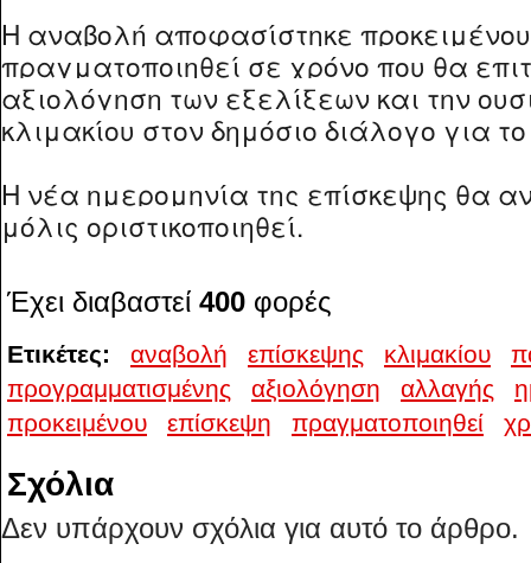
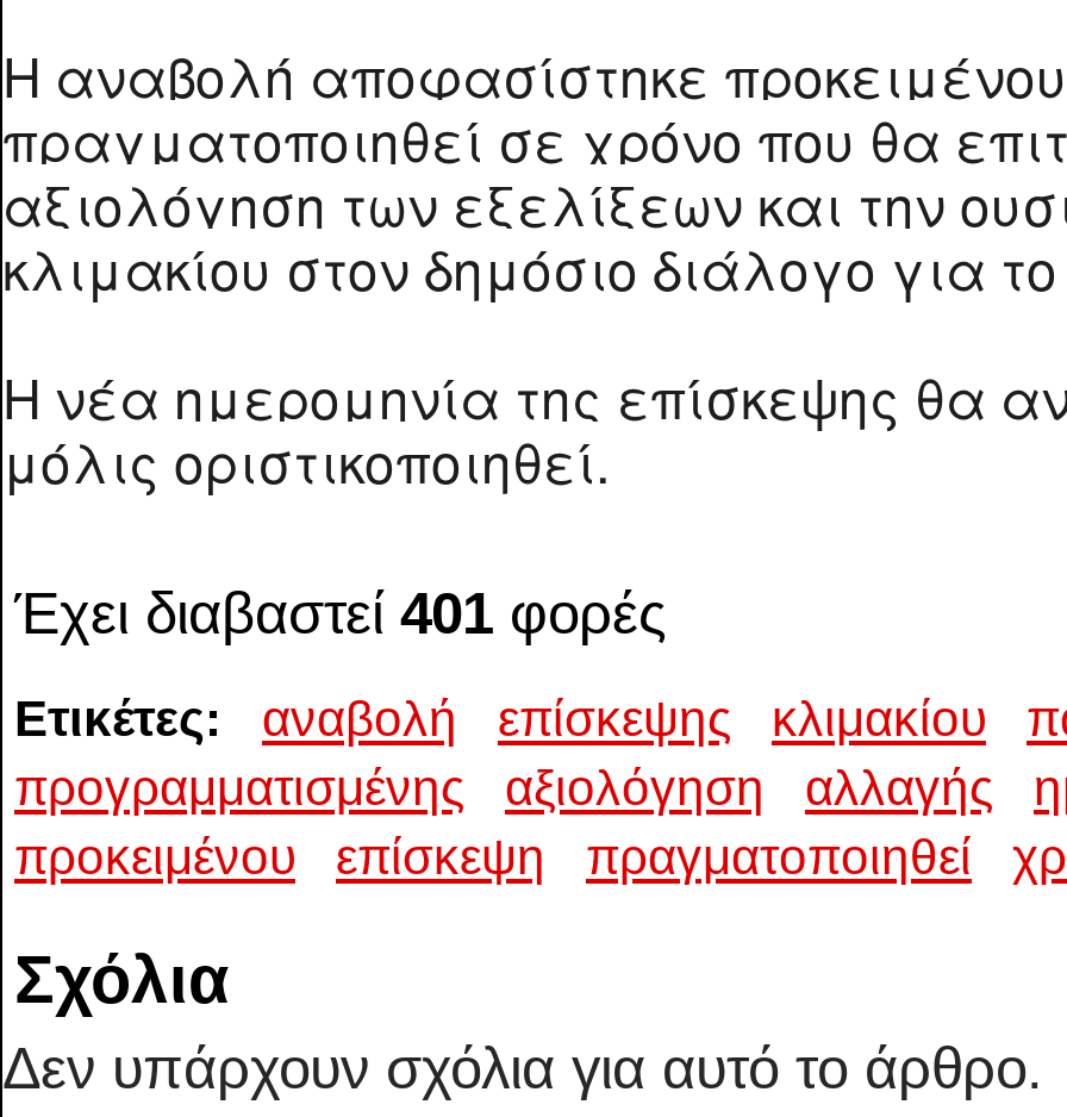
- Έχει διαβαστεί 400 φορές
+ Έχει διαβαστεί 401 φορές
